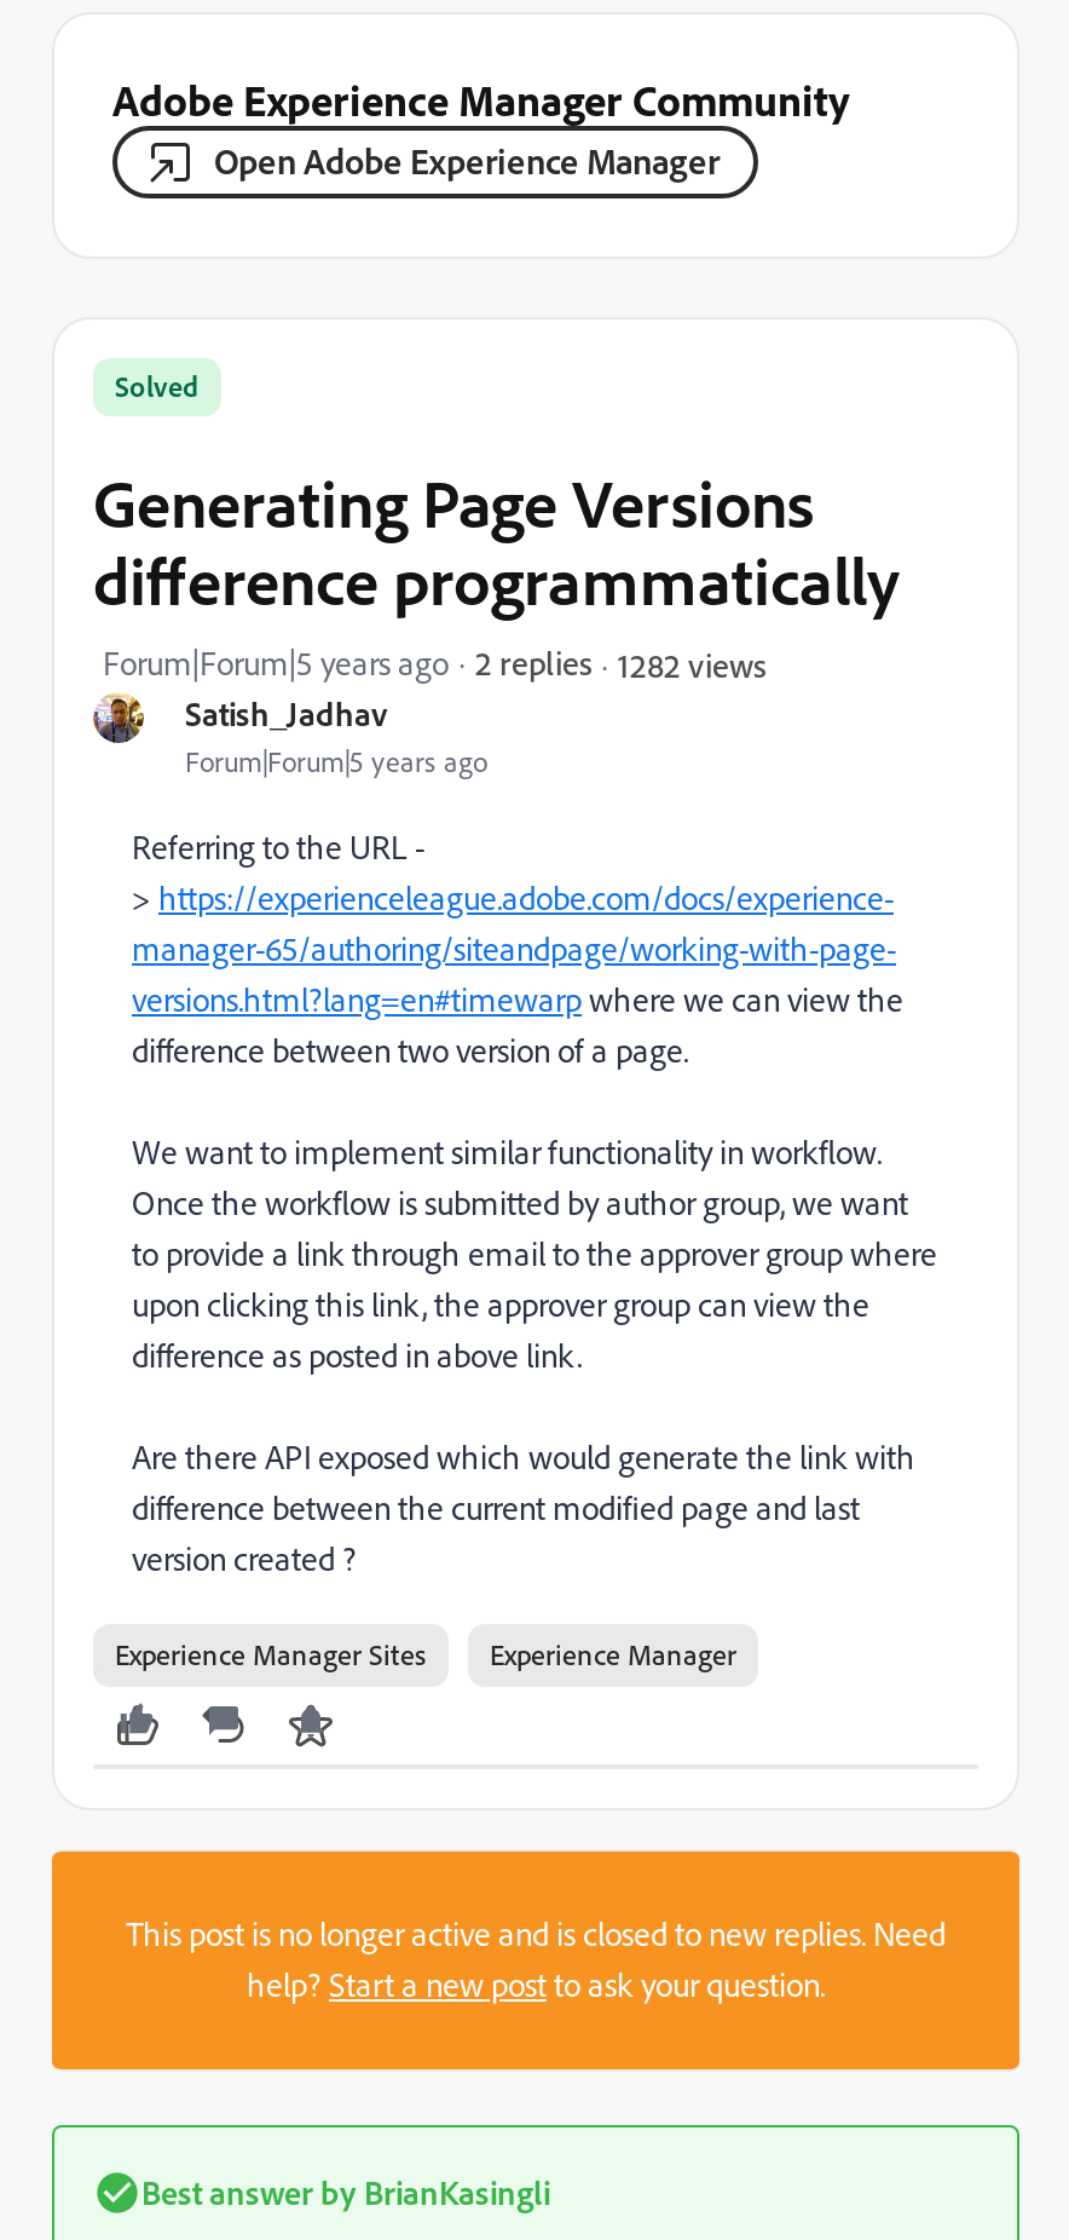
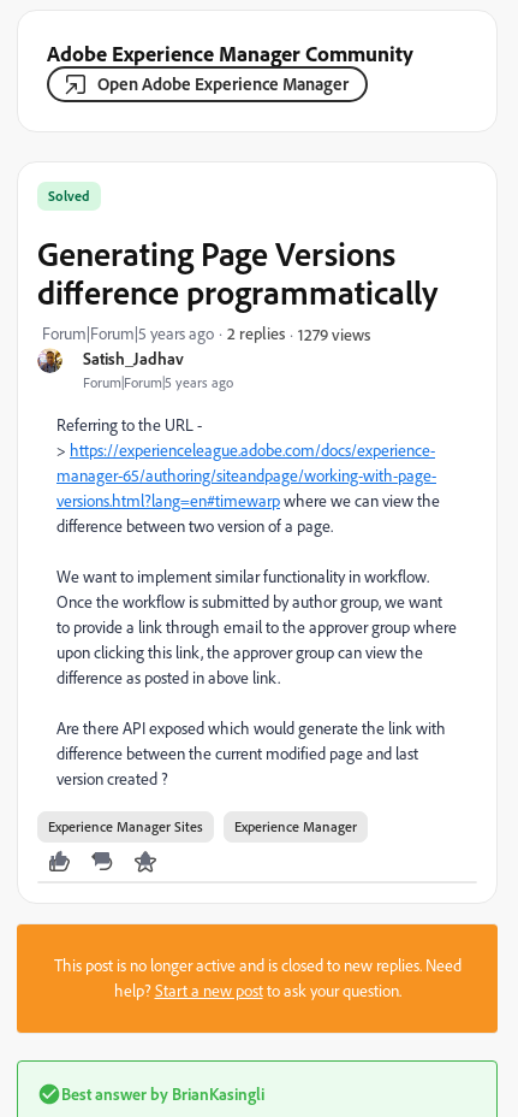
- 1282 views
+ 1279 views
